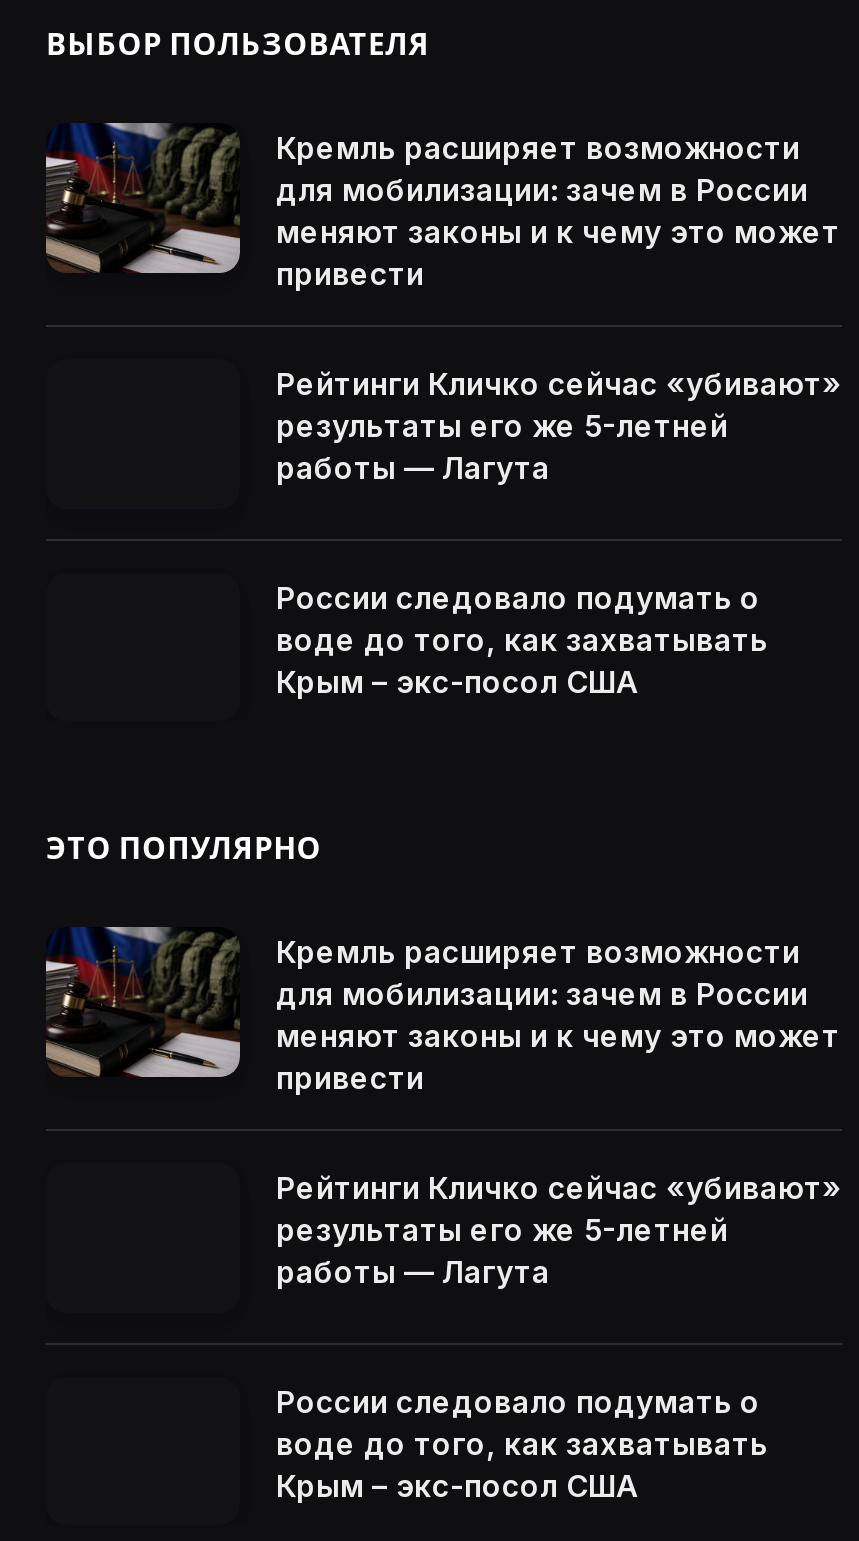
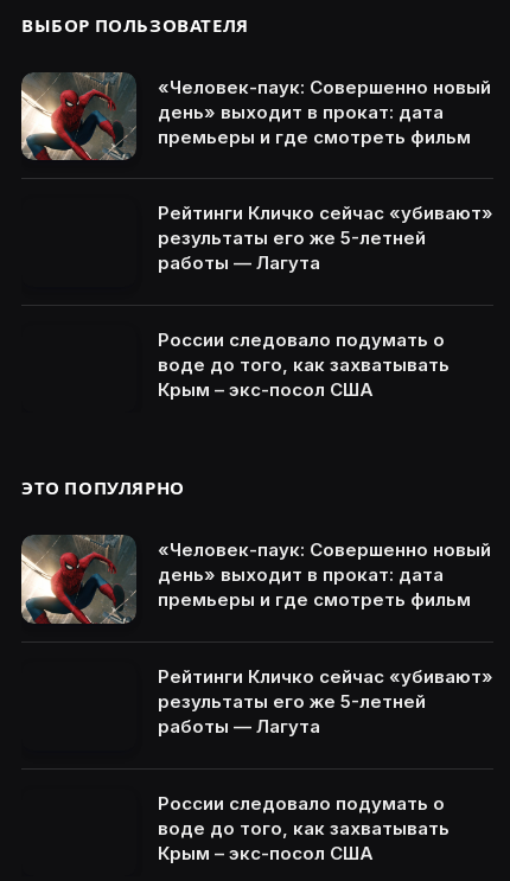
- [image]
- Кремль расширяет возможности
- для мобилизации: зачем в России
- меняют законы и к чему это может
- привести
+ [image]
+ «Человек-паук: Совершенно новый
+ день» выходит в прокат: дата
+ премьеры и где смотреть фильм

- [image]
- Кремль расширяет возможности
- для мобилизации: зачем в России
- меняют законы и к чему это может
- привести
+ [image]
+ «Человек-паук: Совершенно новый
+ день» выходит в прокат: дата
+ премьеры и где смотреть фильм
